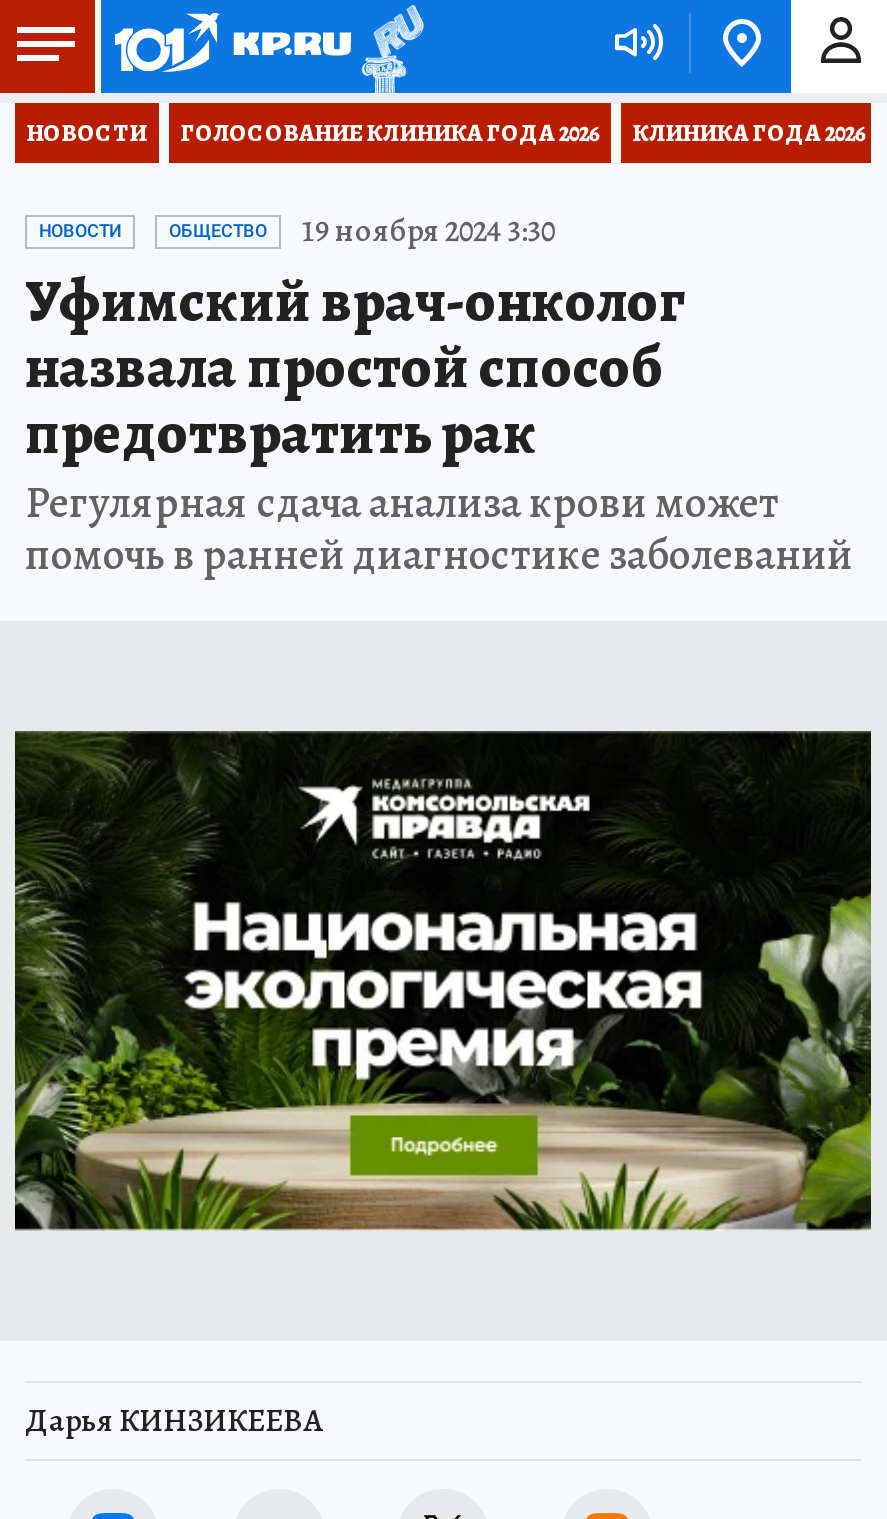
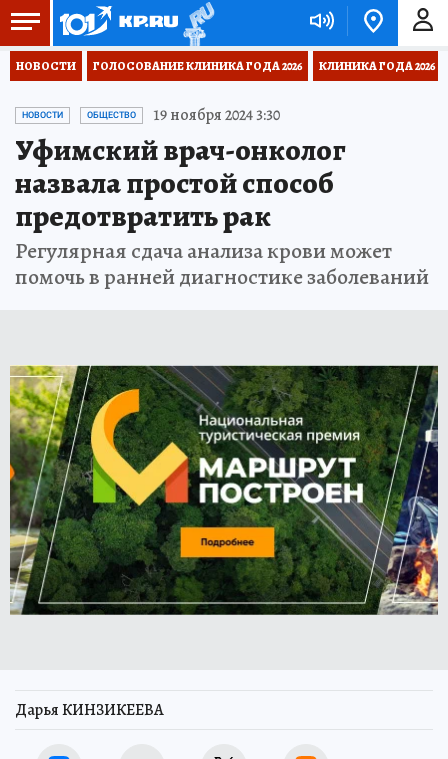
- [image]
+ [image]
